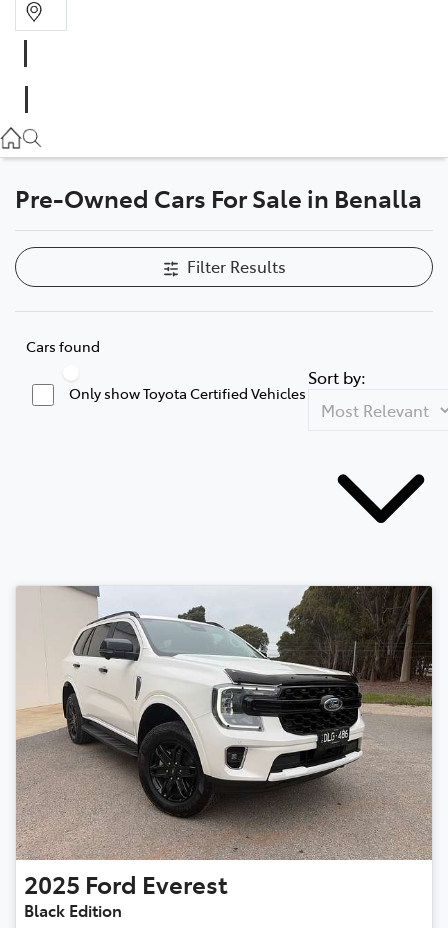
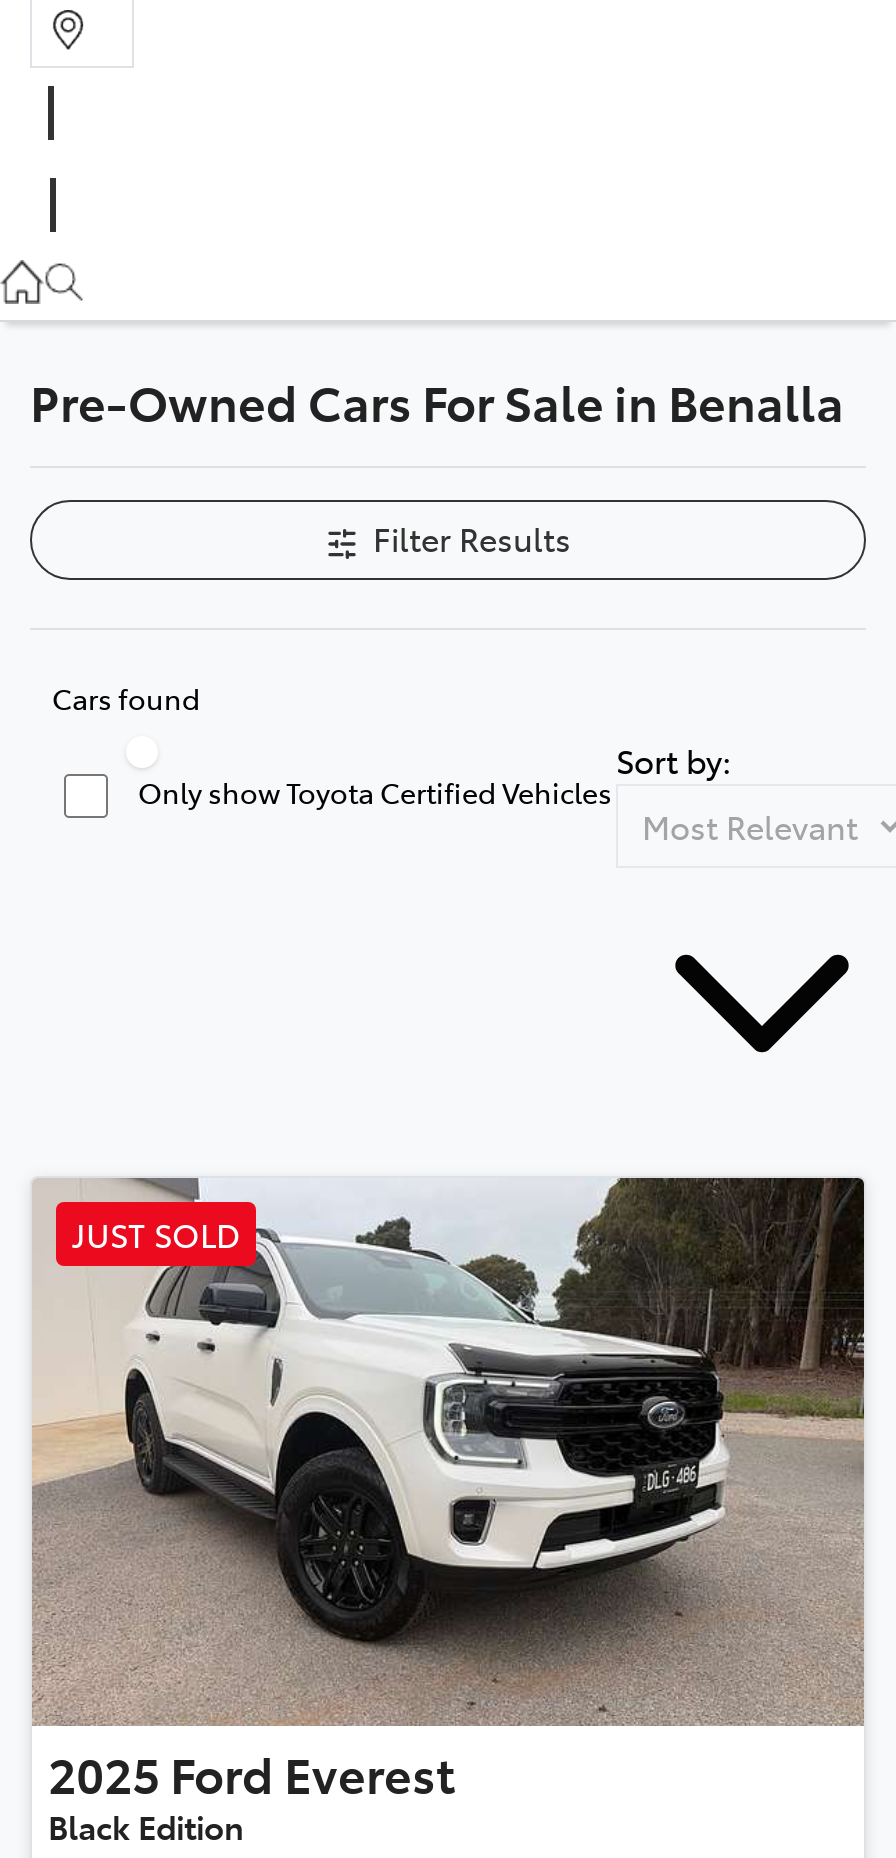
+ JUST SOLD
